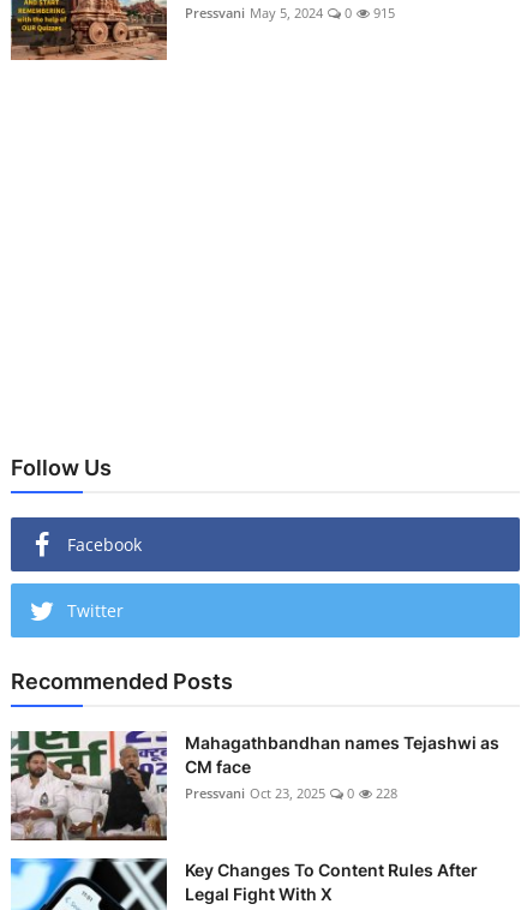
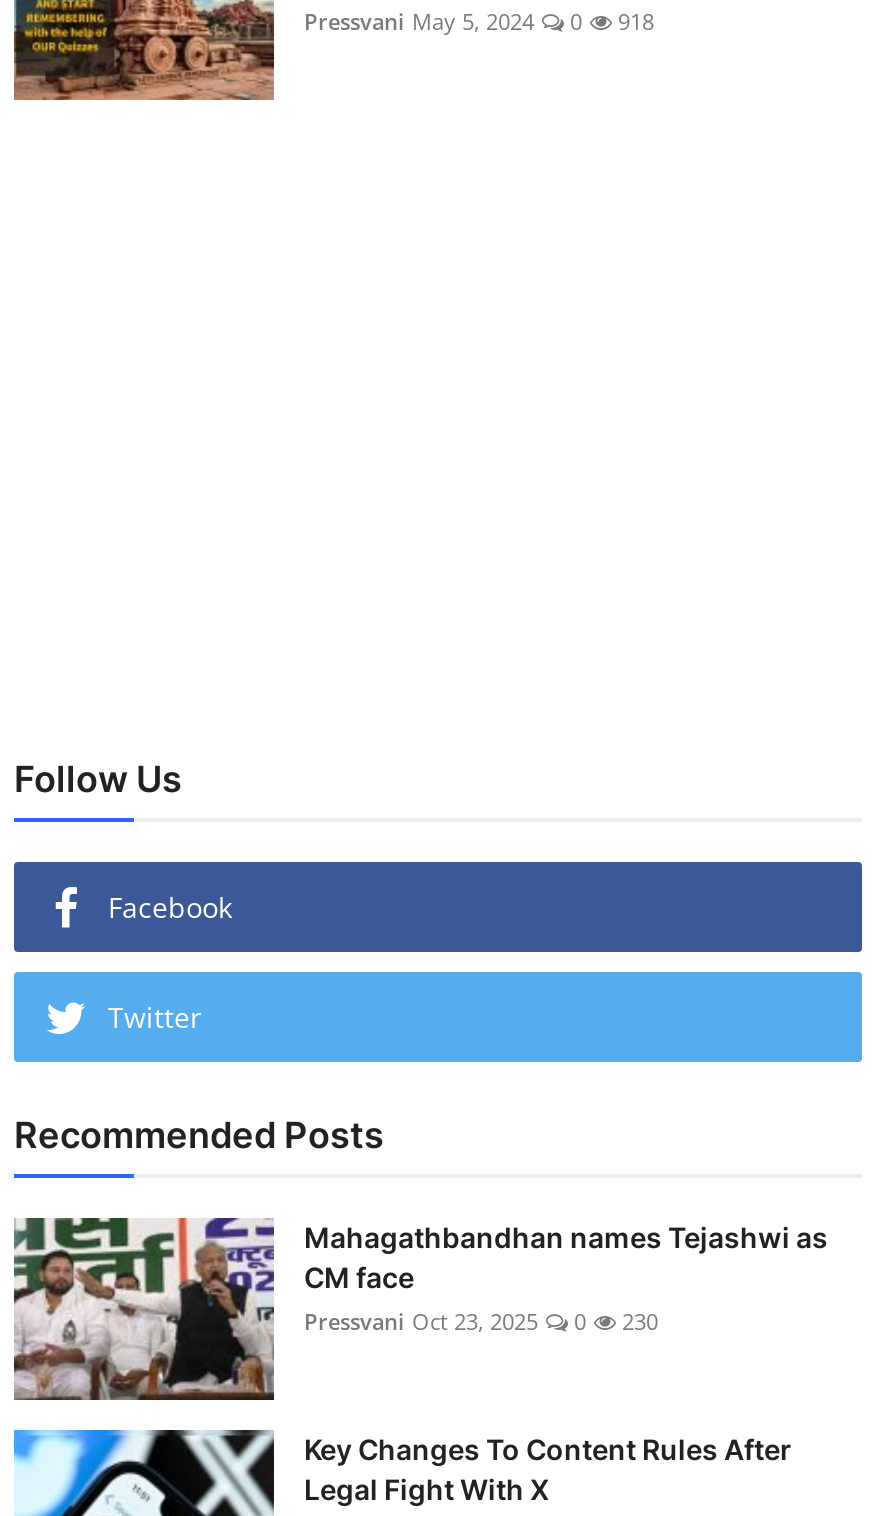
- Pressvani May 5, 2024 0 915
+ Pressvani May 5, 2024 0 918

- Pressvani Oct 23, 2025 0 228
+ Pressvani Oct 23, 2025 0 230
